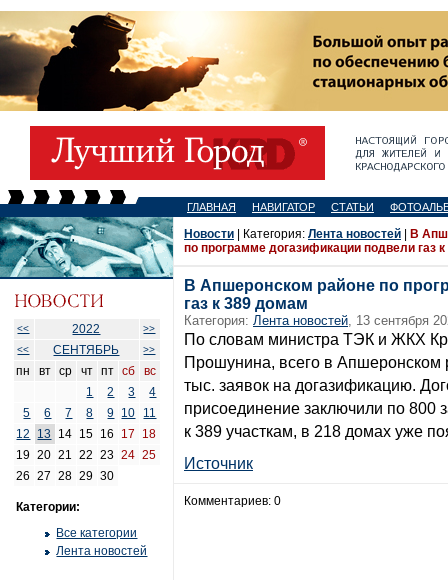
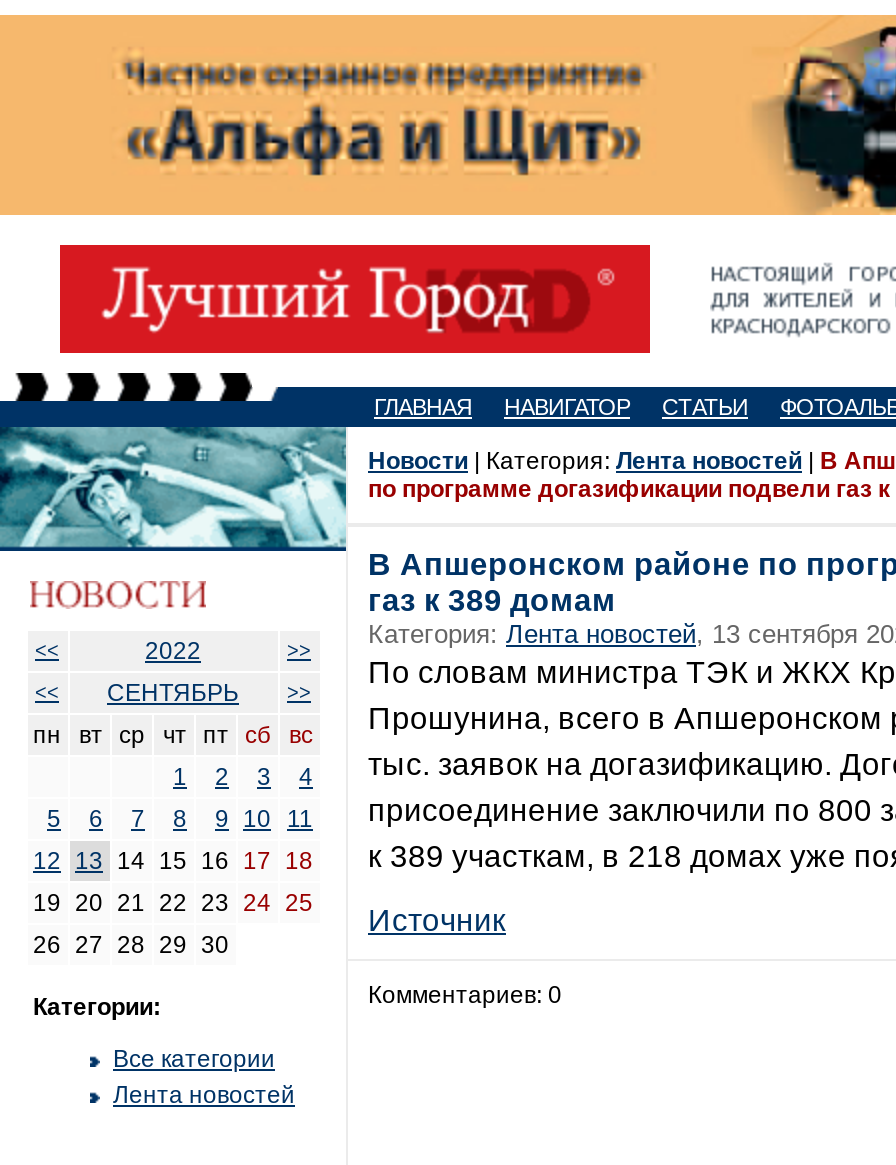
- [image]
+ [image]
